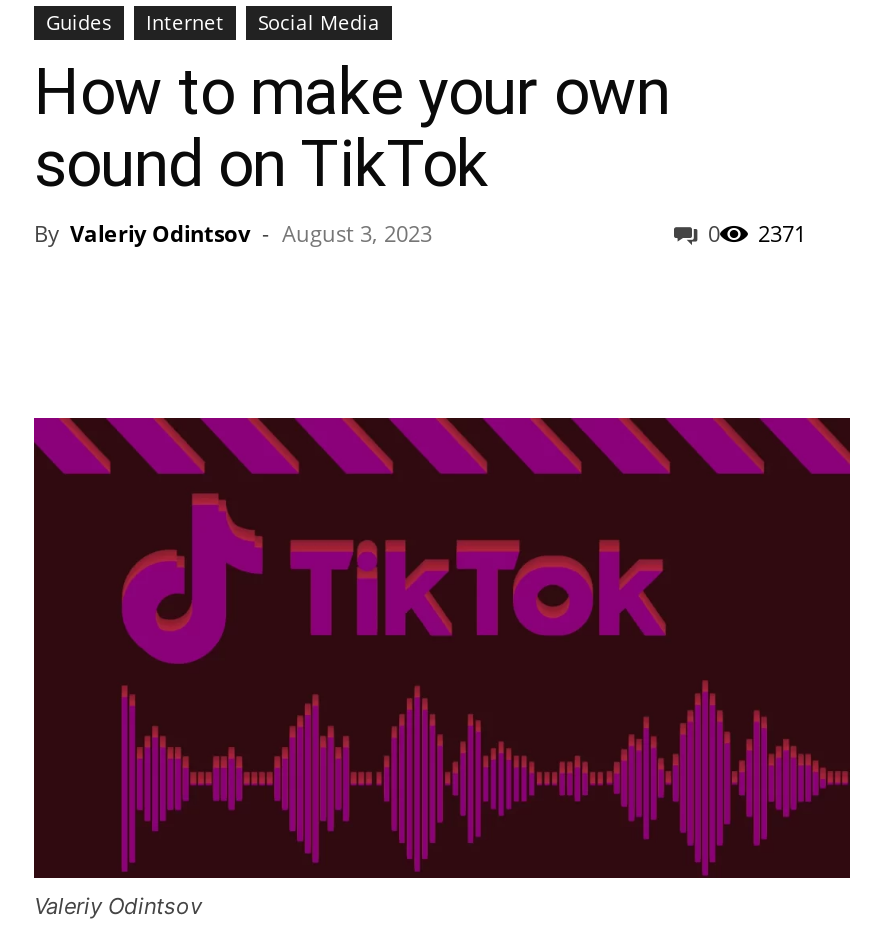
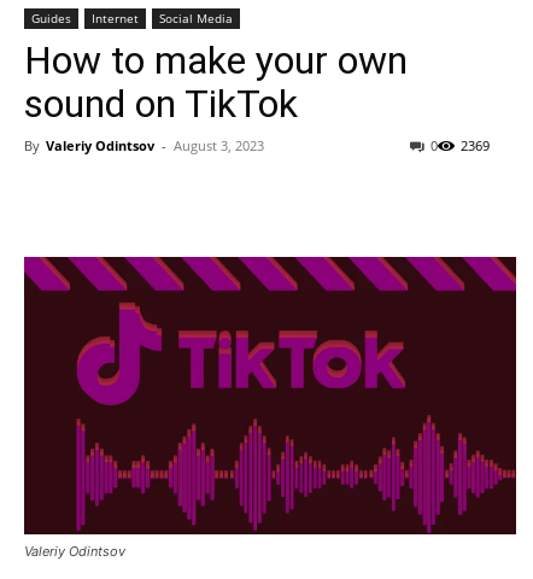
- 0 2371
+ 0 2369
